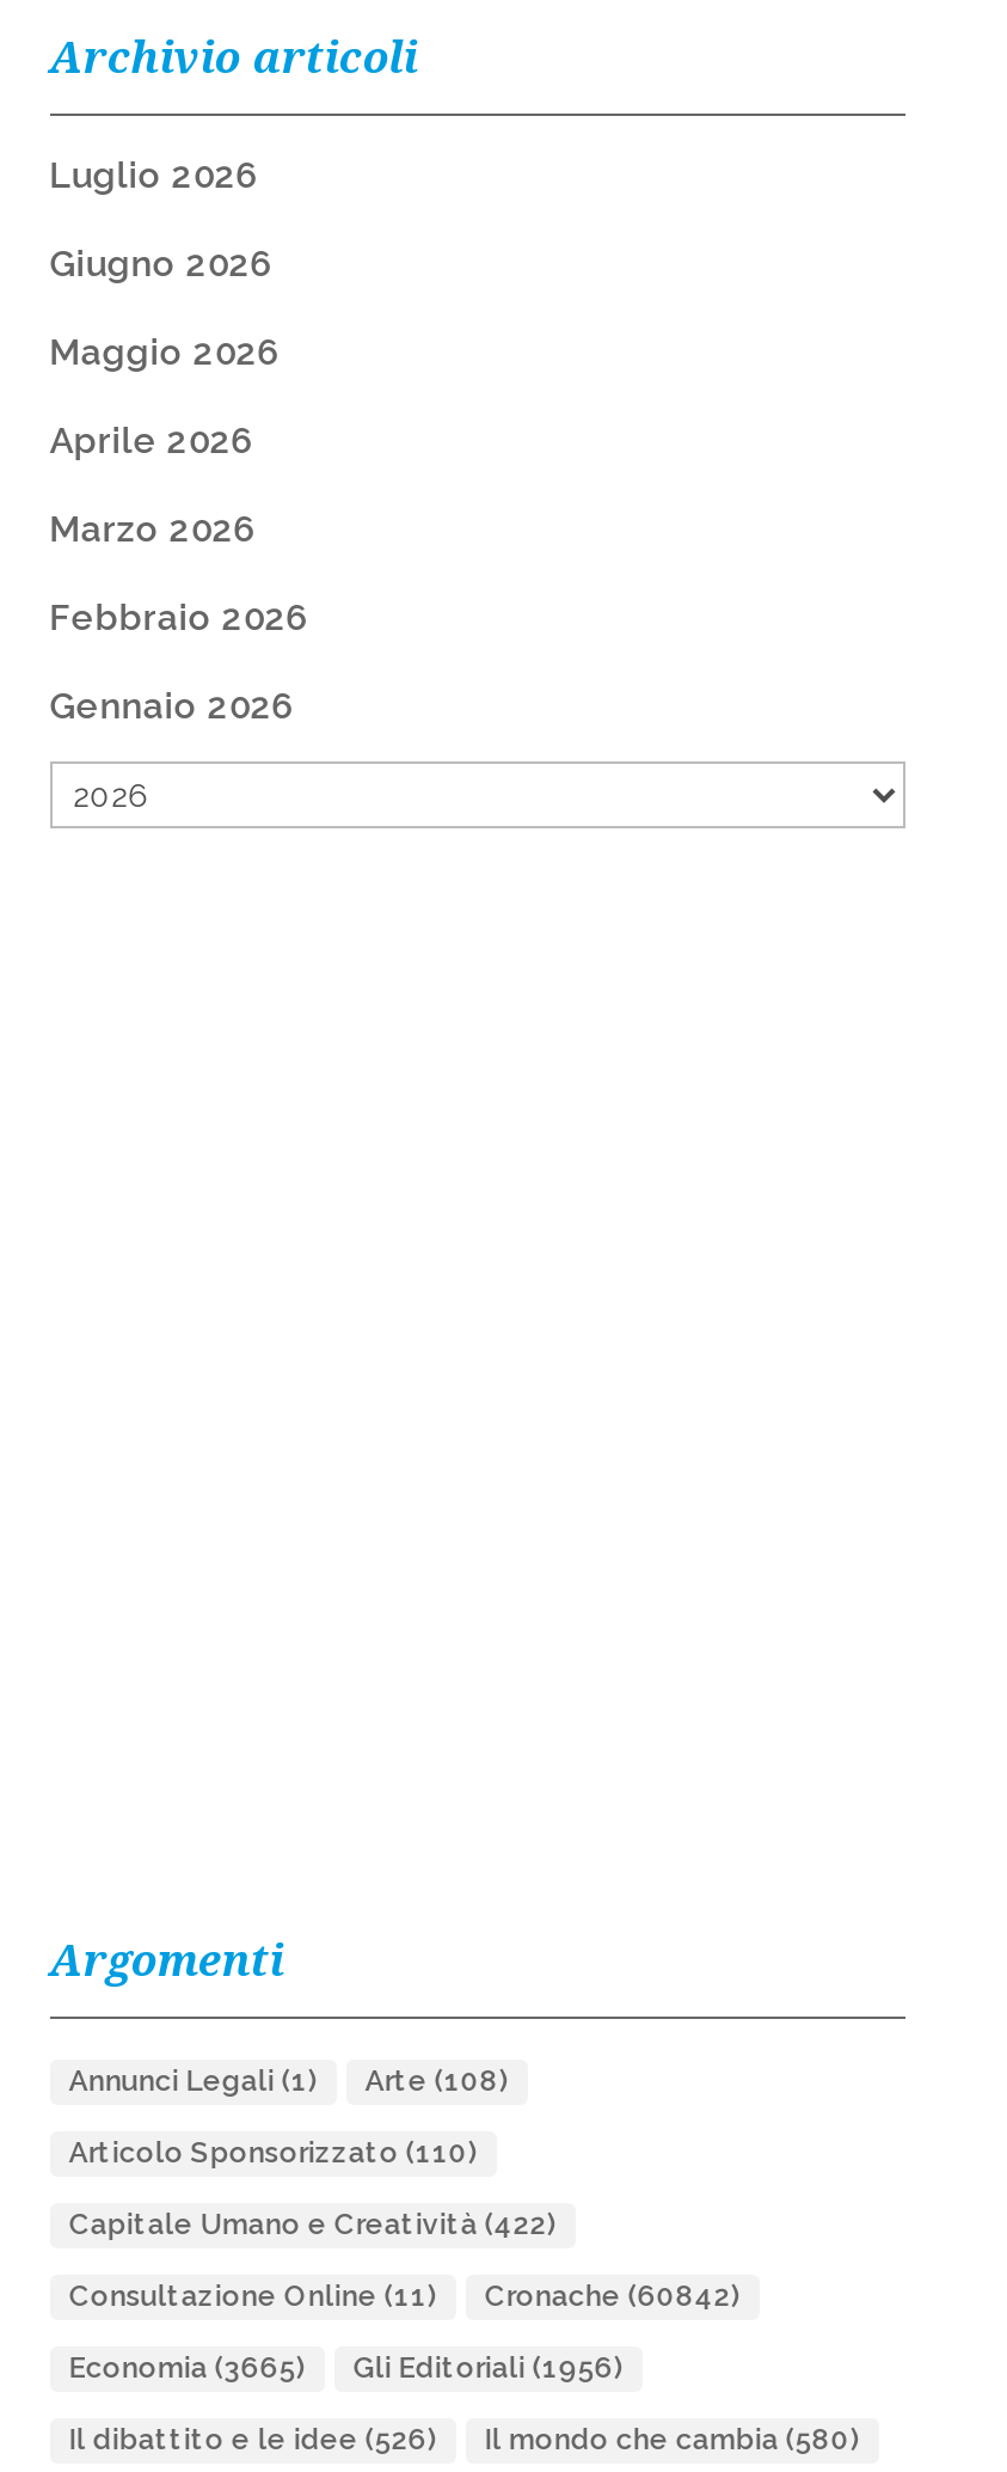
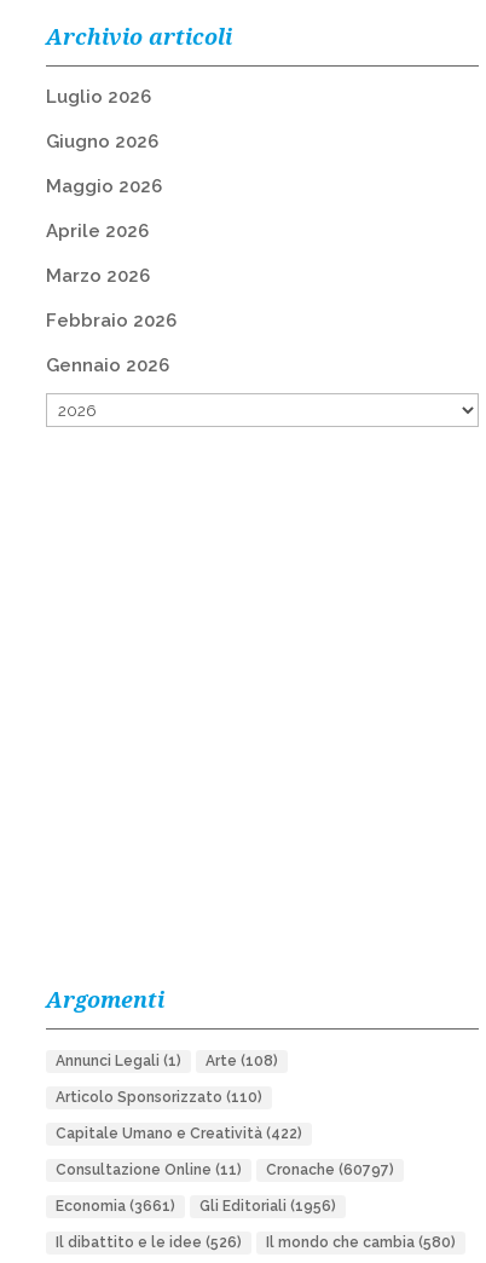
- Consultazione Online (11) Cronache (60842)
+ Consultazione Online (11) Cronache (60797)

- Economia (3665) Gli Editoriali (1956)
+ Economia (3661) Gli Editoriali (1956)
